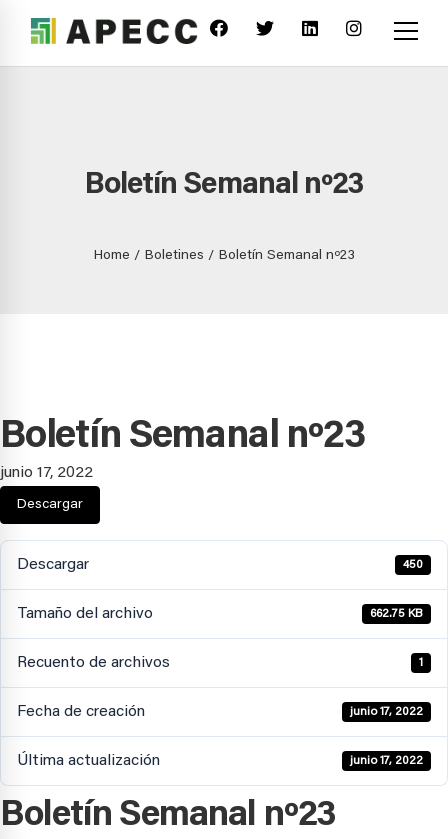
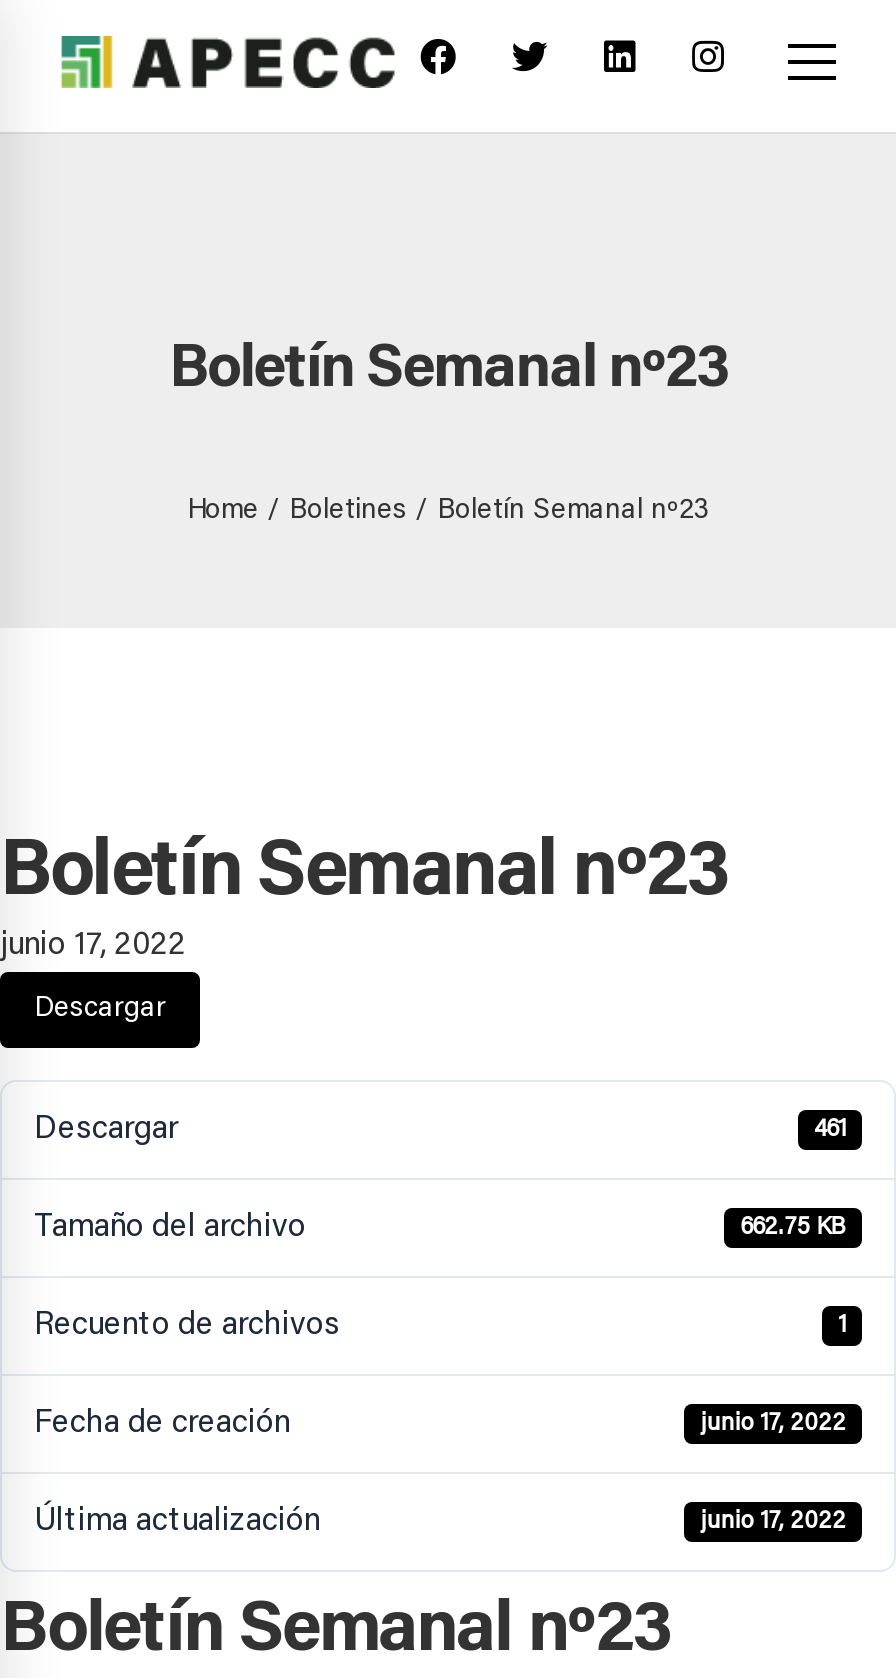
- 450
+ 461
